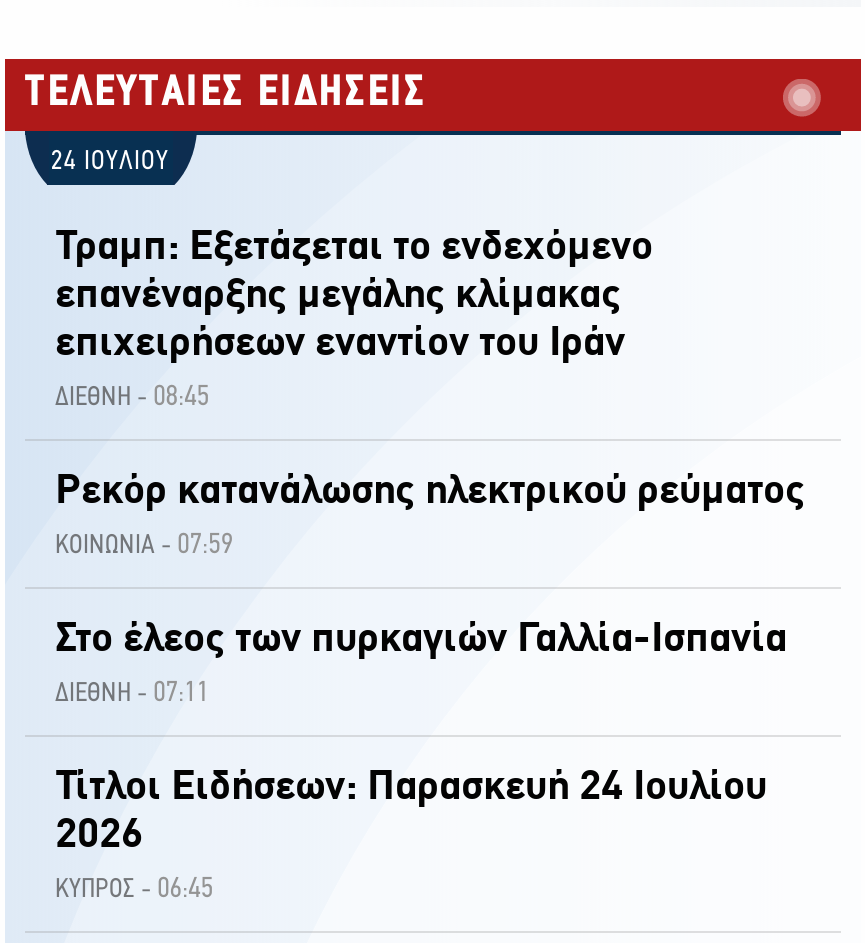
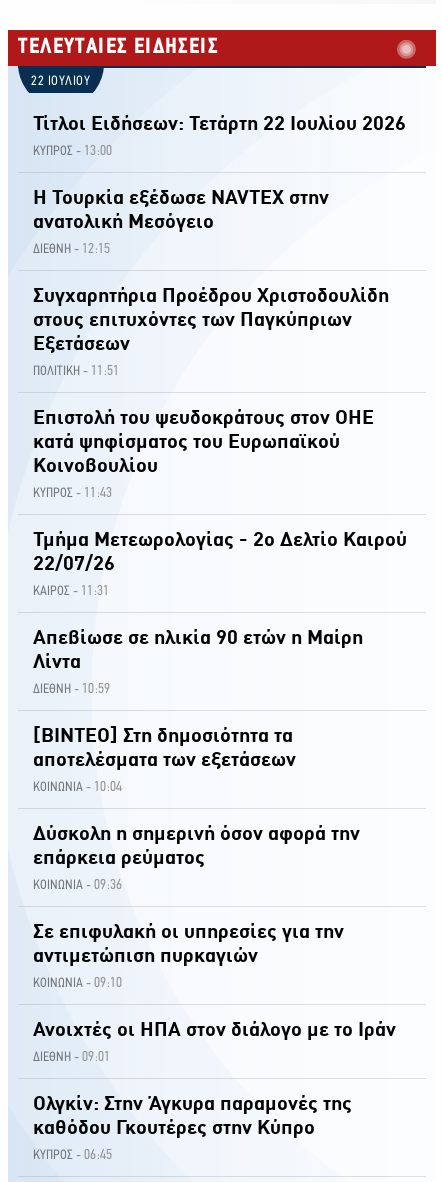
- 24 ΙΟΥΛΙΟΥ
- Τραμπ: Εξετάζεται το ενδεχόμενο
- επανέναρξης μεγάλης κλίμακας
- επιχειρήσεων εναντίον του Ιράν
- ΔΙΕΘΝΗ - 08:45
- Ρεκόρ κατανάλωσης ηλεκτρικού ρεύματος
- ΚΟΙΝΩΝΙΑ - 07:59
- Στο έλεος των πυρκαγιών Γαλλία-Ισπανία
- ΔΙΕΘΝΗ - 07:11
- Τίτλοι Ειδήσεων: Παρασκευή 24 Ιουλίου
- 2026
+ 22 ΙΟΥΛΙΟΥ
+ Τίτλοι Ειδήσεων: Τετάρτη 22 Ιουλίου 2026
+ ΚΥΠΡΟΣ - 13:00
+ Η Τουρκία εξέδωσε NAVTEX στην
+ ανατολική Μεσόγειο
+ ΔΙΕΘΝΗ - 12:15
+ Συγχαρητήρια Προέδρου Χριστοδουλίδη
+ στους επιτυχόντες των Παγκύπριων
+ Εξετάσεων
+ ΠΟΛΙΤΙΚΗ - 11:51
+ Επιστολή του ψευδοκράτους στον ΟΗΕ
+ κατά ψηφίσματος του Ευρωπαϊκού
+ Κοινοβουλίου
+ ΚΥΠΡΟΣ - 11:43
+ Τμήμα Μετεωρολογίας - 2ο Δελτίο Καιρού
+ 22/07/26
+ ΚΑΙΡΟΣ - 11:31
+ Απεβίωσε σε ηλικία 90 ετών η Μαίρη
+ Λίντα
+ ΔΙΕΘΝΗ - 10:59
+ [ΒΙΝΤΕΟ] Στη δημοσιότητα τα
+ αποτελέσματα των εξετάσεων
+ ΚΟΙΝΩΝΙΑ - 10:04
+ Δύσκολη η σημερινή όσον αφορά την
+ επάρκεια ρεύματος
+ ΚΟΙΝΩΝΙΑ - 09:36
+ Σε επιφυλακή οι υπηρεσίες για την
+ αντιμετώπιση πυρκαγιών
+ ΚΟΙΝΩΝΙΑ - 09:10
+ Ανοιχτές οι ΗΠΑ στον διάλογο με το Ιράν
+ ΔΙΕΘΝΗ - 09:01
+ Ολγκίν: Στην Άγκυρα παραμονές της
+ καθόδου Γκουτέρες στην Κύπρο
